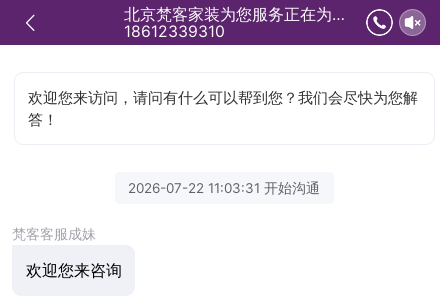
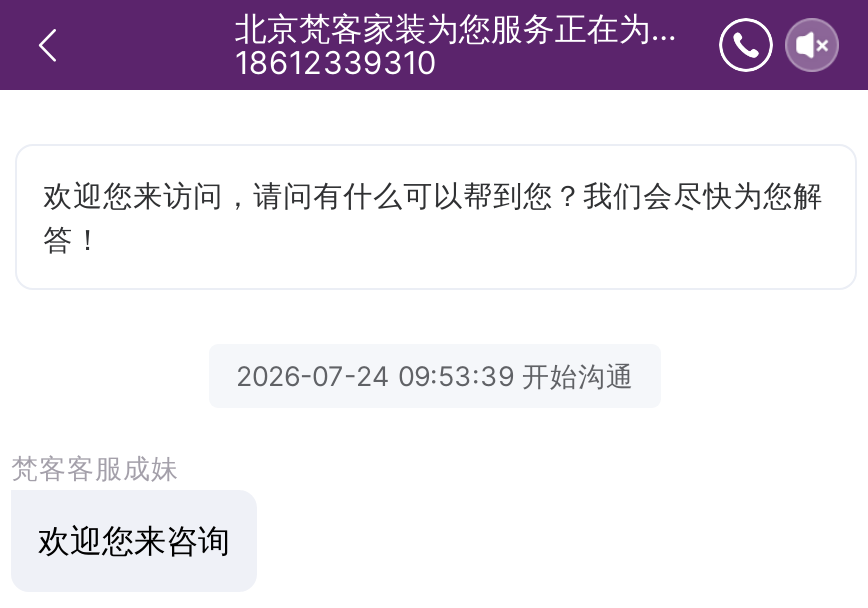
- 2026-07-22 11:03:31 开始沟通
+ 2026-07-24 09:53:39 开始沟通
